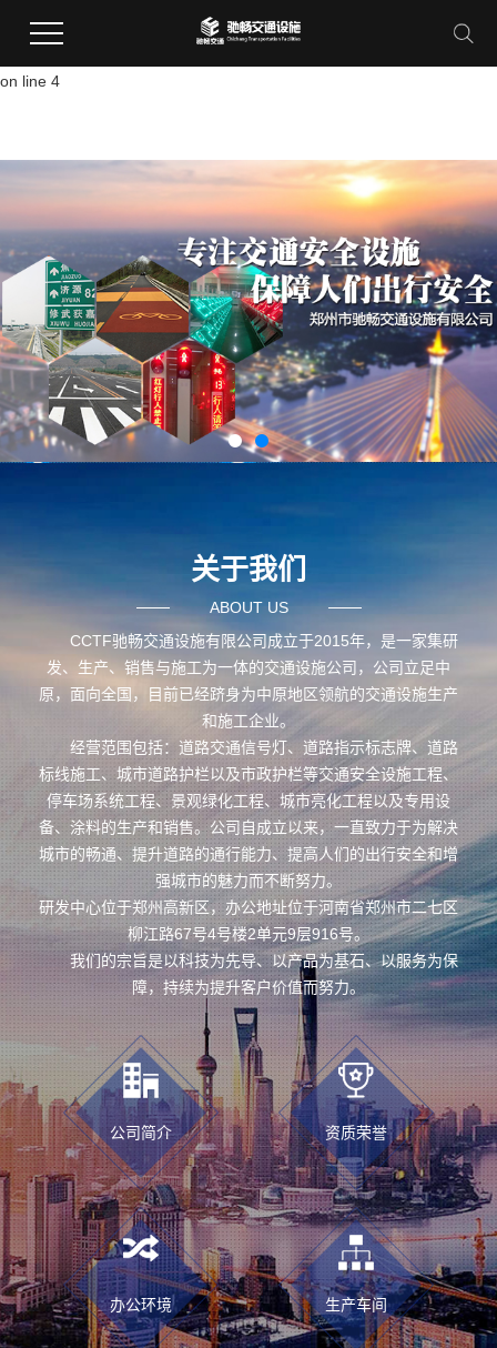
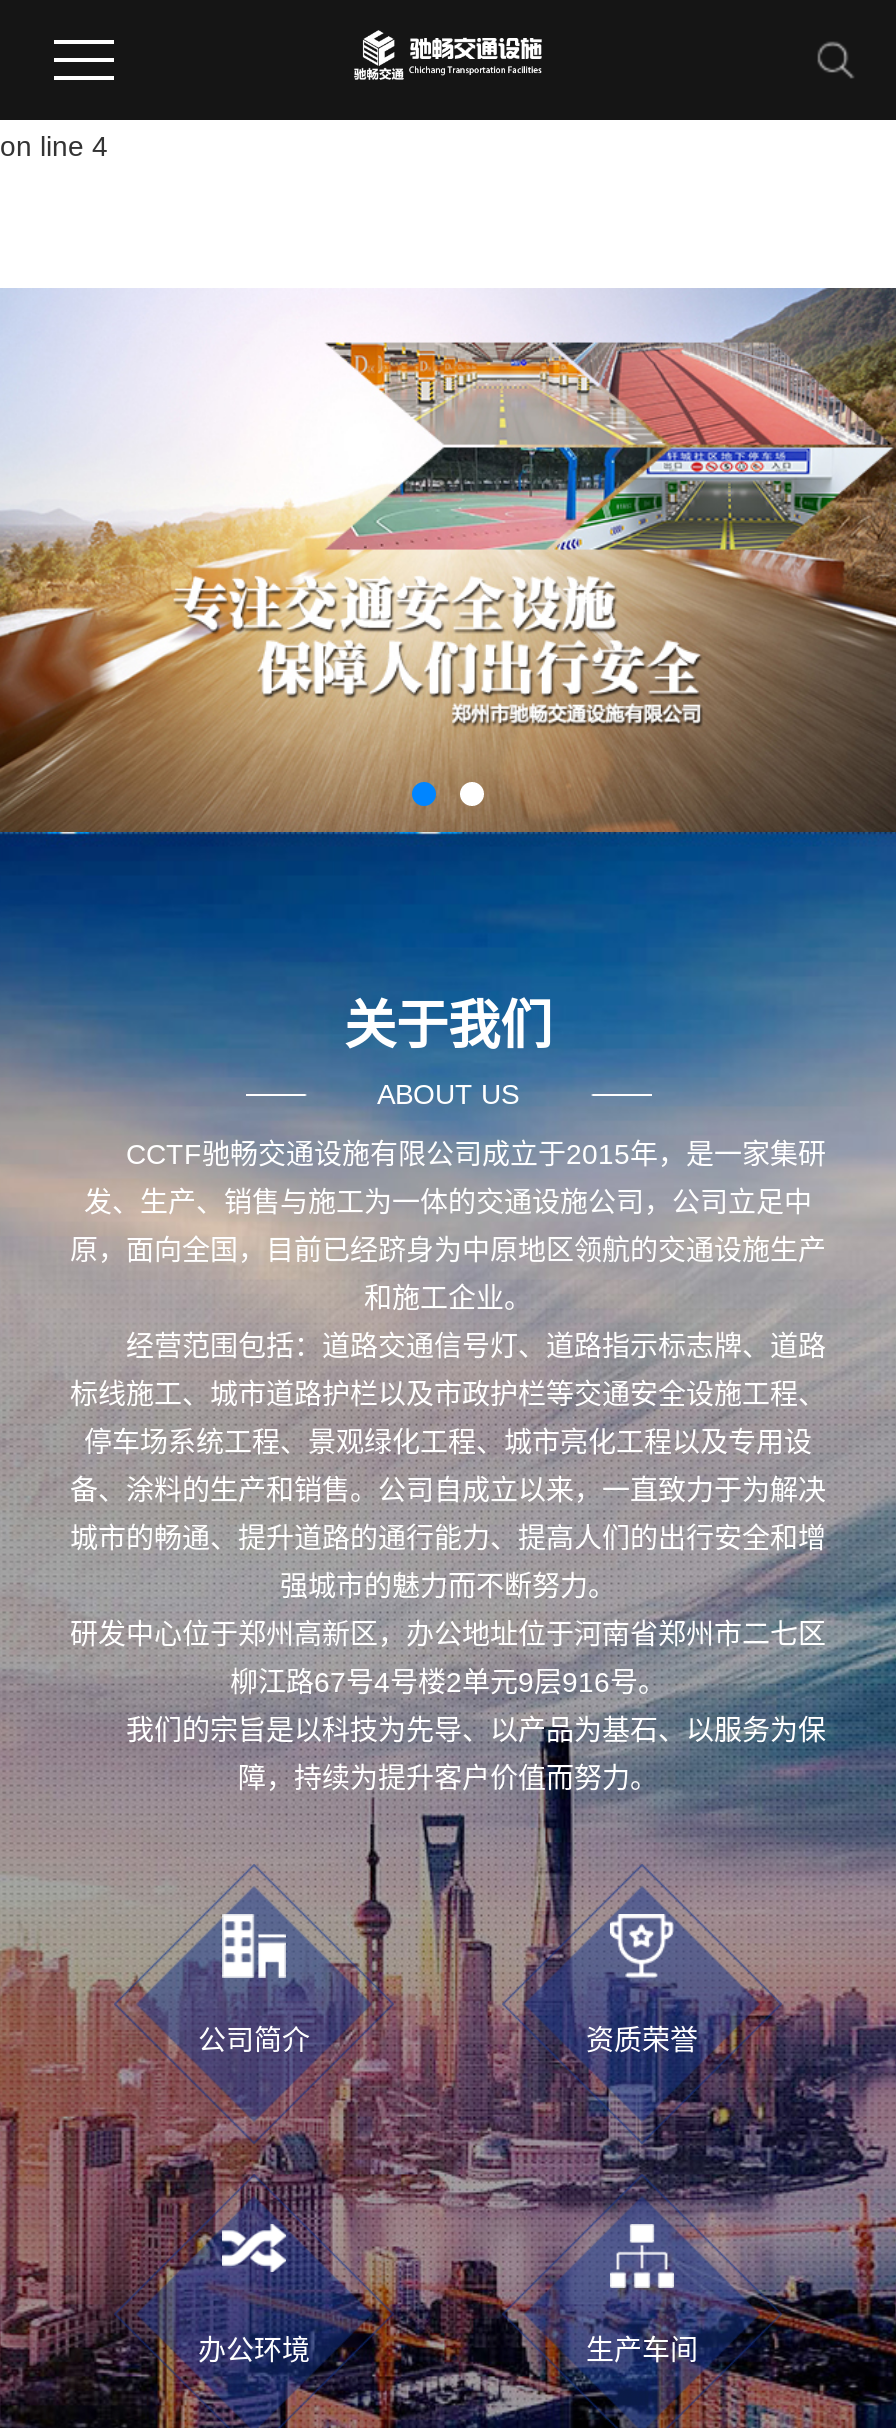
- [image]
+ [image]
